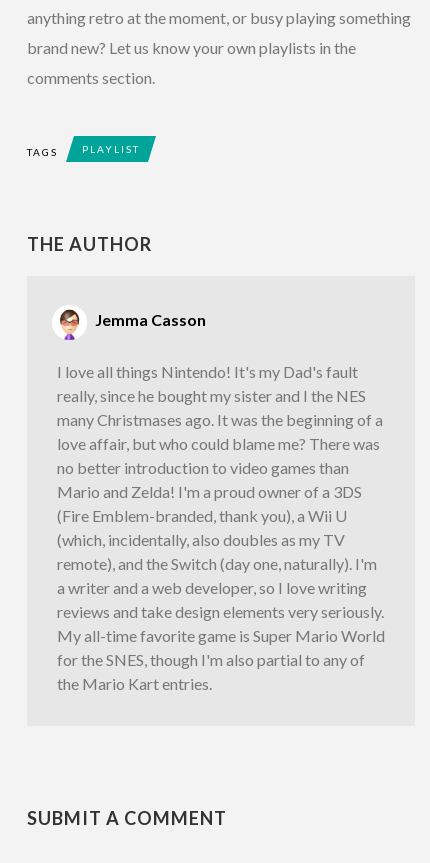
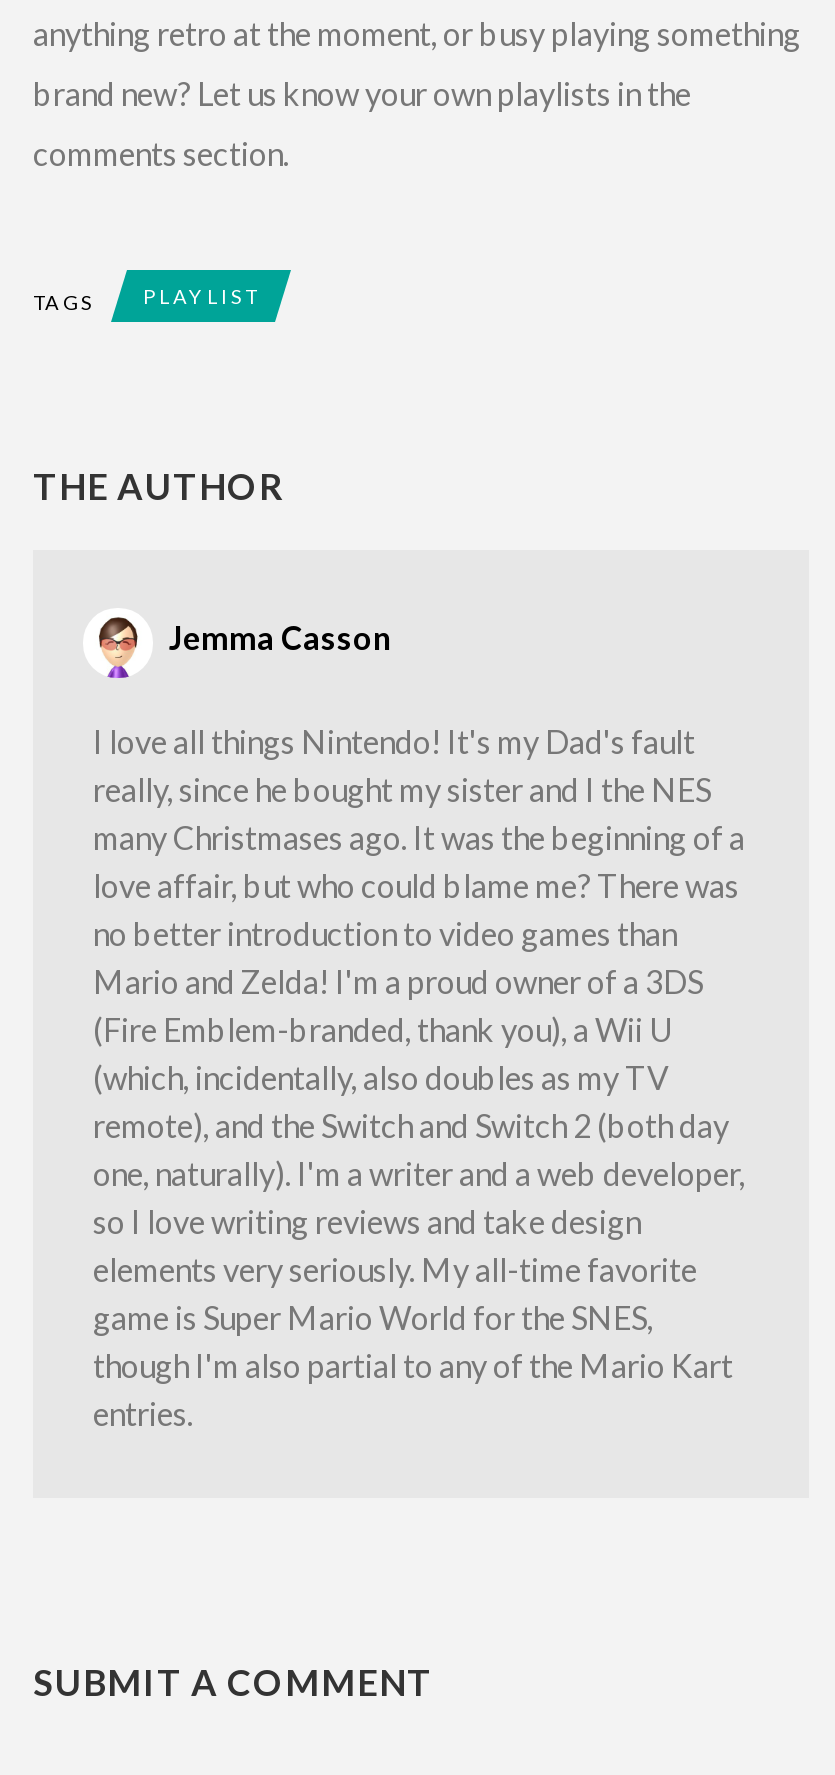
- remote), and the Switch (day one, naturally). I'm
- a writer and a web developer, so I love writing
- reviews and take design elements very seriously.
- My all-time favorite game is Super Mario World
- for the SNES, though I'm also partial to any of
- the Mario Kart entries.
+ remote), and the Switch and Switch 2 (both day
+ one, naturally). I'm a writer and a web developer,
+ so I love writing reviews and take design
+ elements very seriously. My all-time favorite
+ game is Super Mario World for the SNES,
+ though I'm also partial to any of the Mario Kart
+ entries.
